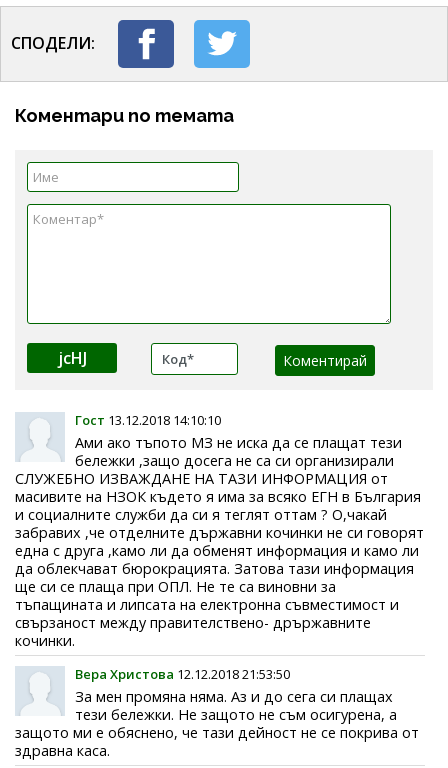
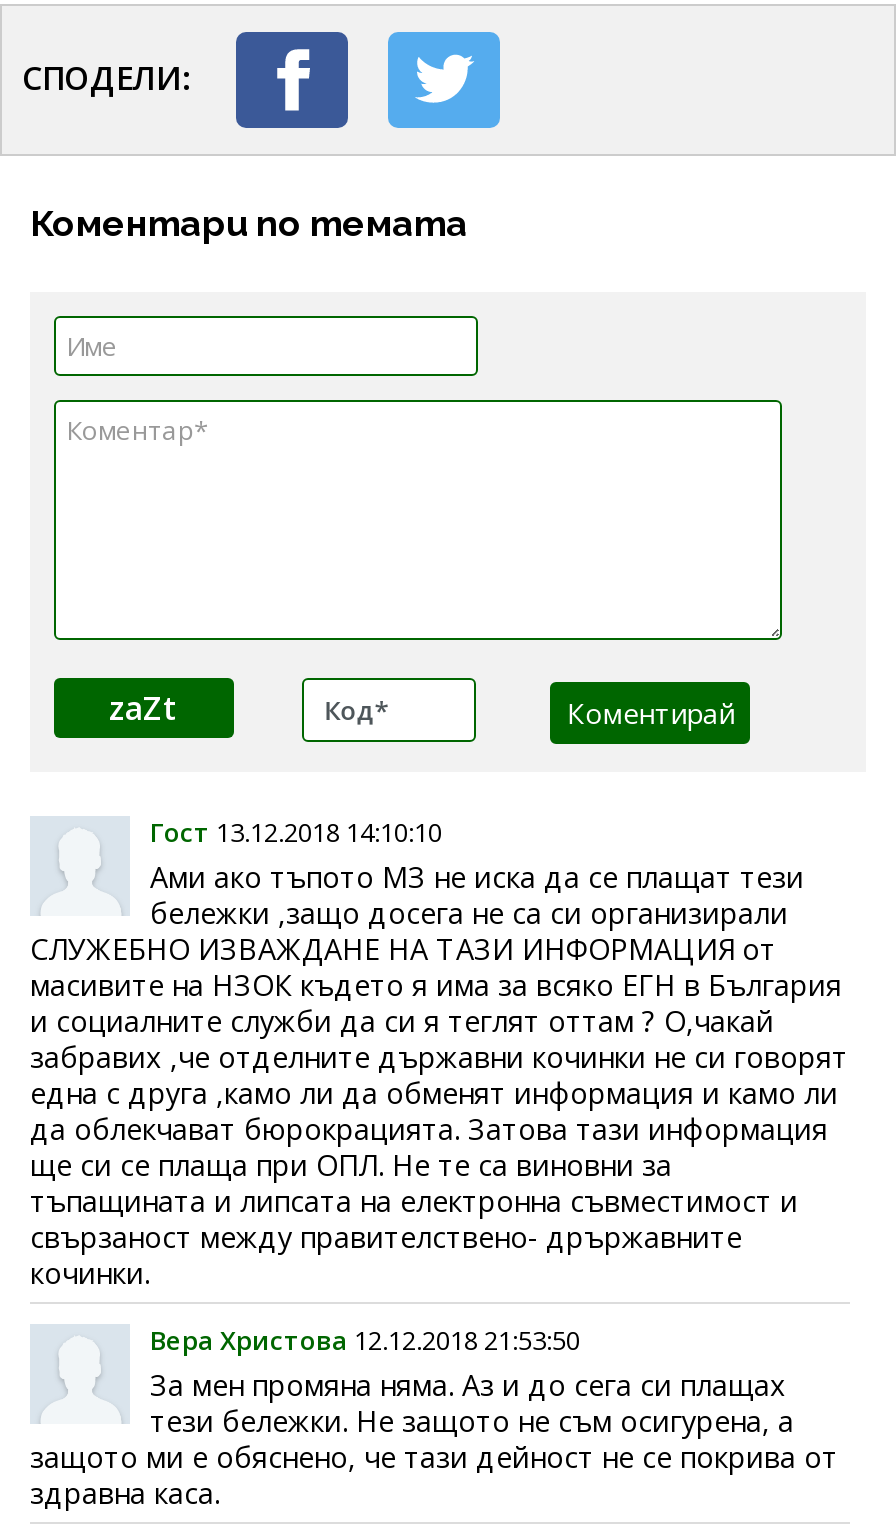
- jcHJ
+ zaZt
